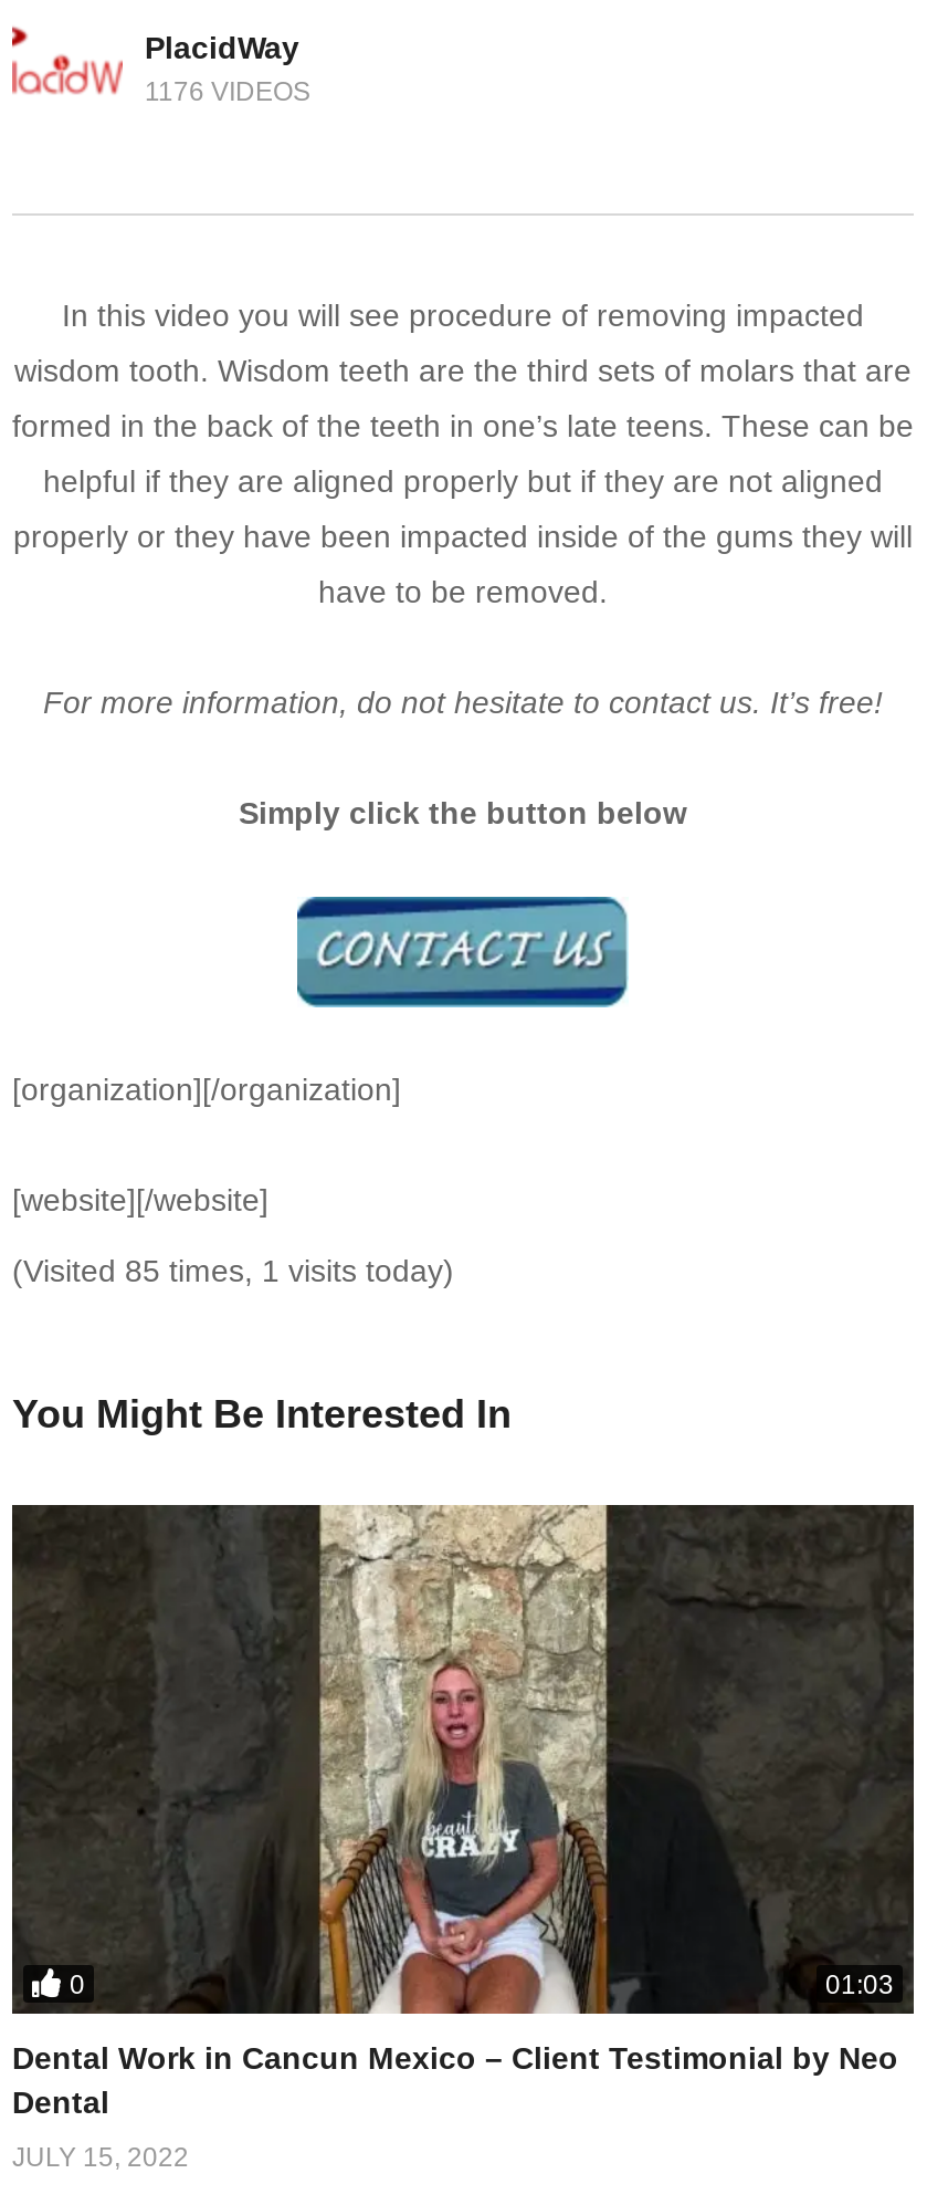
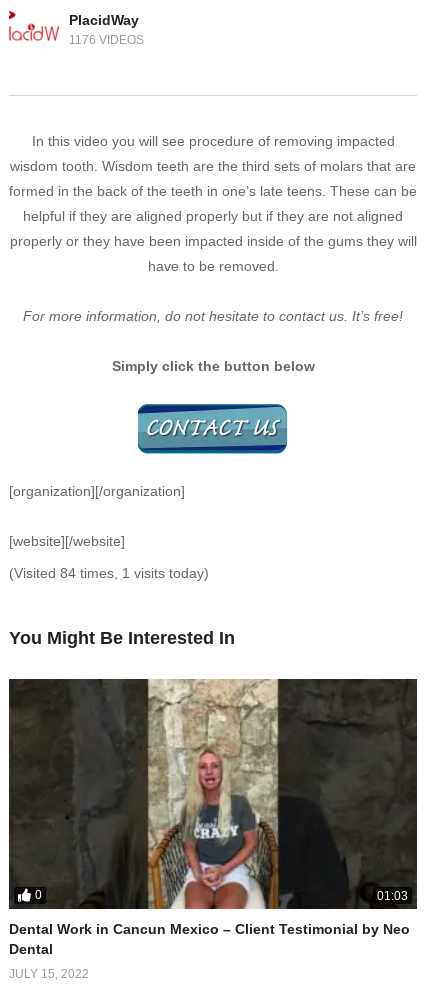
- (Visited 85 times, 1 visits today)
+ (Visited 84 times, 1 visits today)
